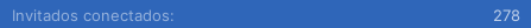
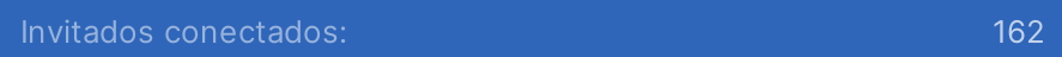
- 278
+ 162
